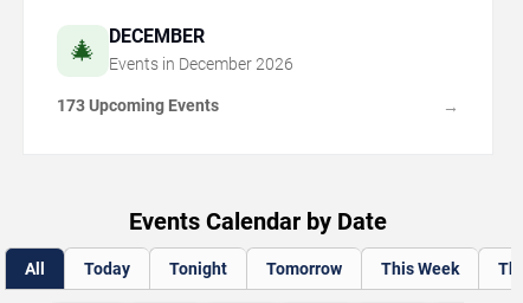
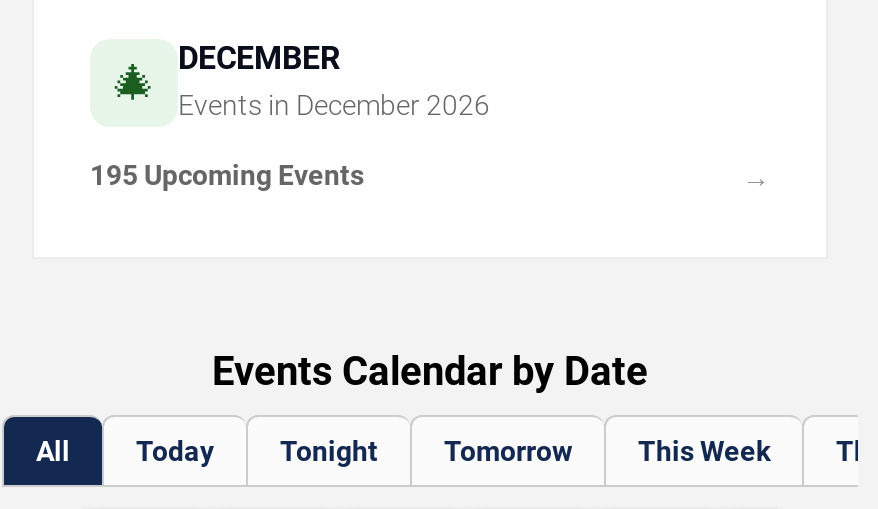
- 173 Upcoming Events
+ 195 Upcoming Events
